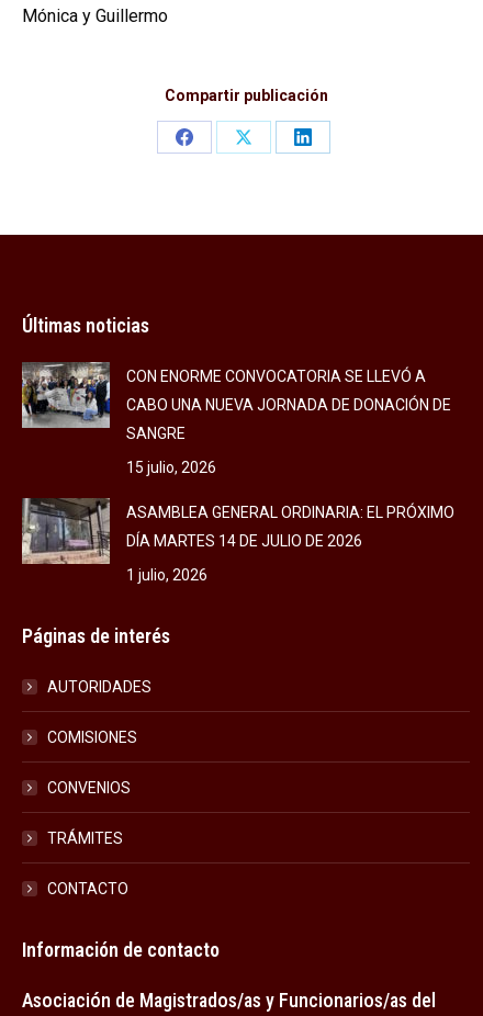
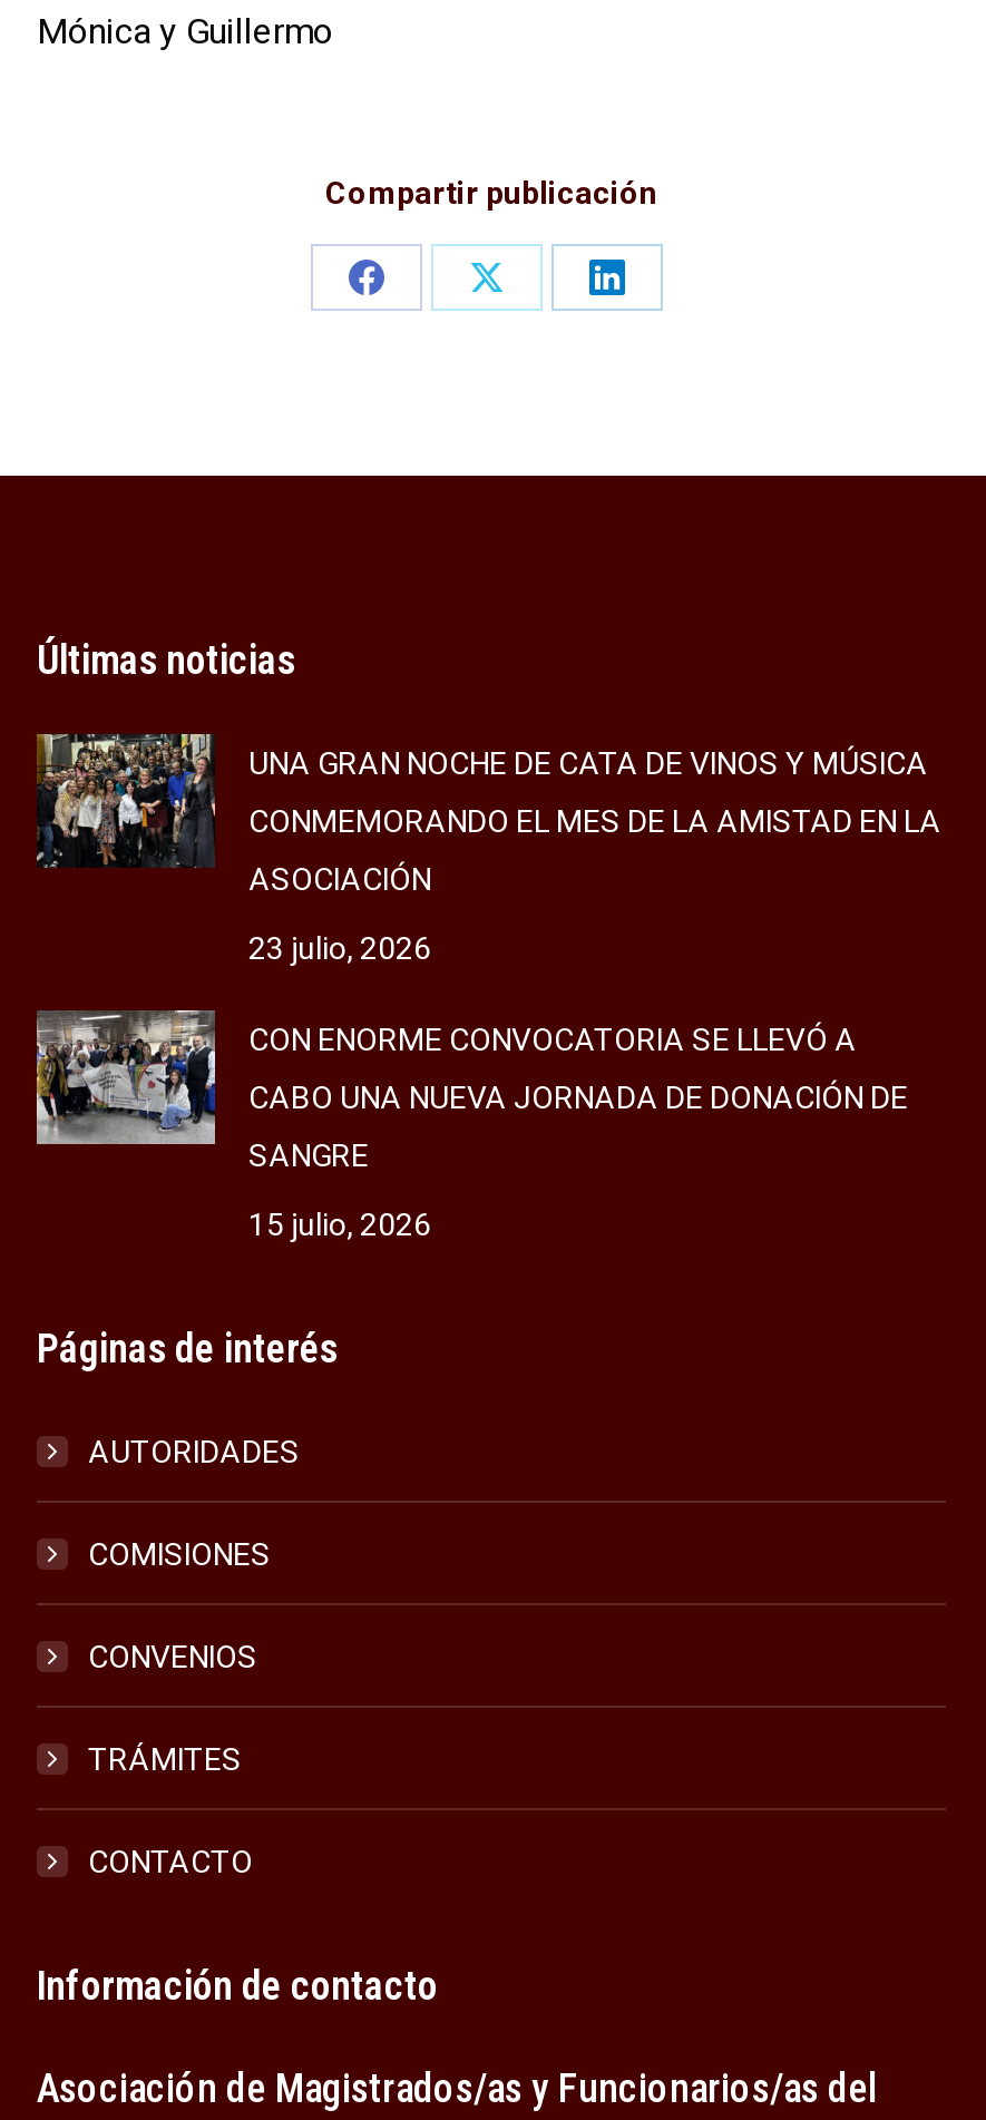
+ [image]
+ UNA GRAN NOCHE DE CATA DE VINOS Y MÚSICA
+ CONMEMORANDO EL MES DE LA AMISTAD EN LA
+ ASOCIACIÓN
+ 23 julio, 2026

moved down: [image] | CON ENORME CONVOCATORIA SE LLEVÓ A | CABO UNA NUEVA JORNADA DE DONACIÓN DE | SANGRE | 15 julio, 2026

- [image]
- ASAMBLEA GENERAL ORDINARIA: EL PRÓXIMO
- DÍA MARTES 14 DE JULIO DE 2026
- 1 julio, 2026
